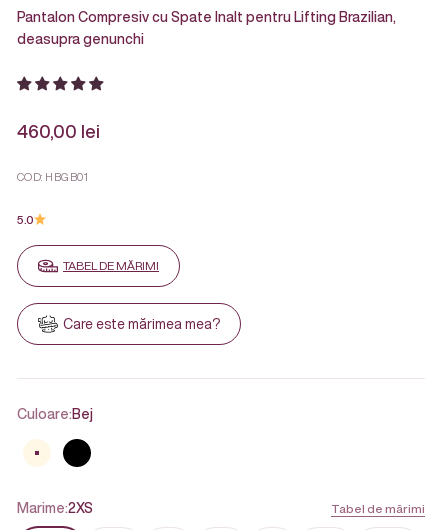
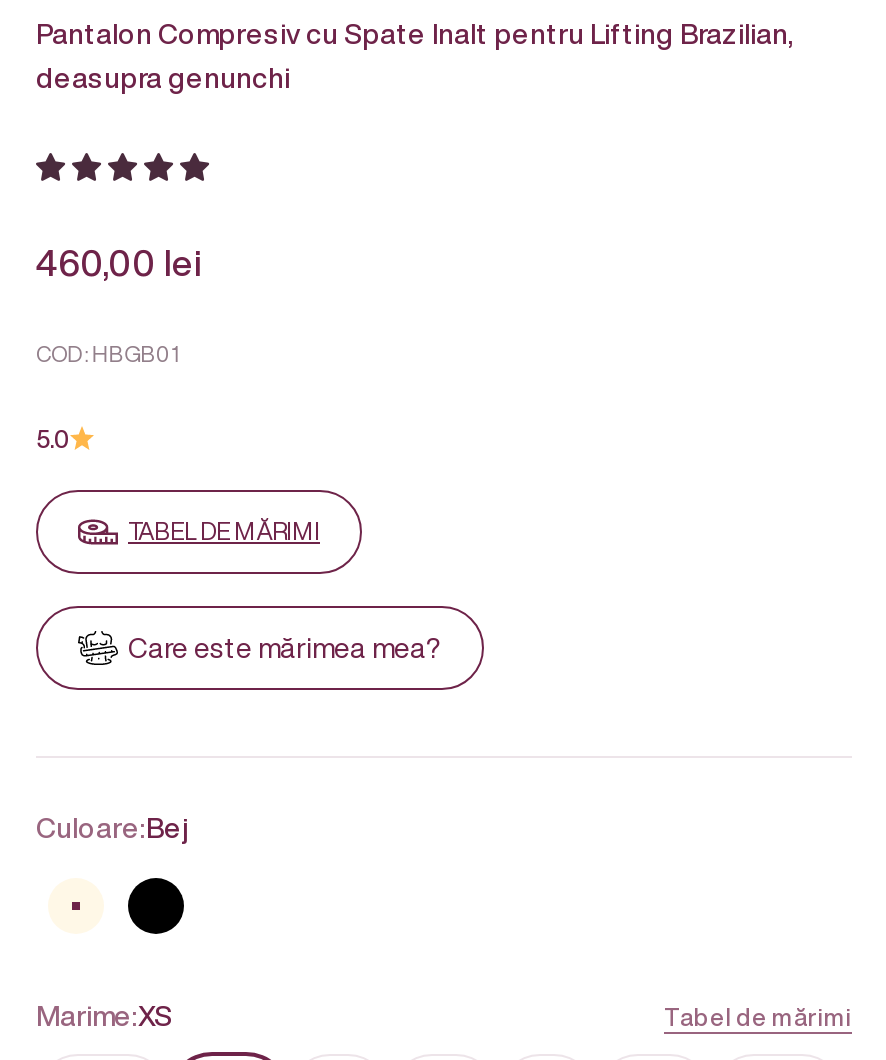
- Marime:2XS
+ Marime:XS
